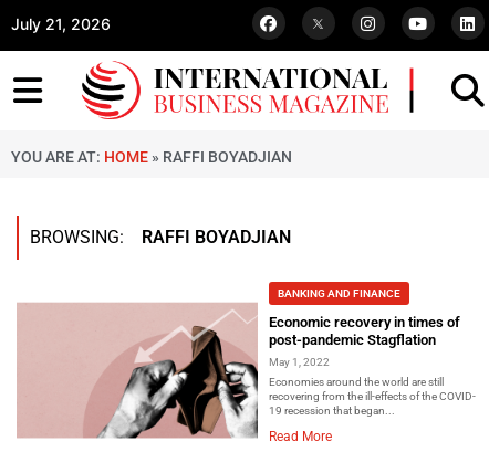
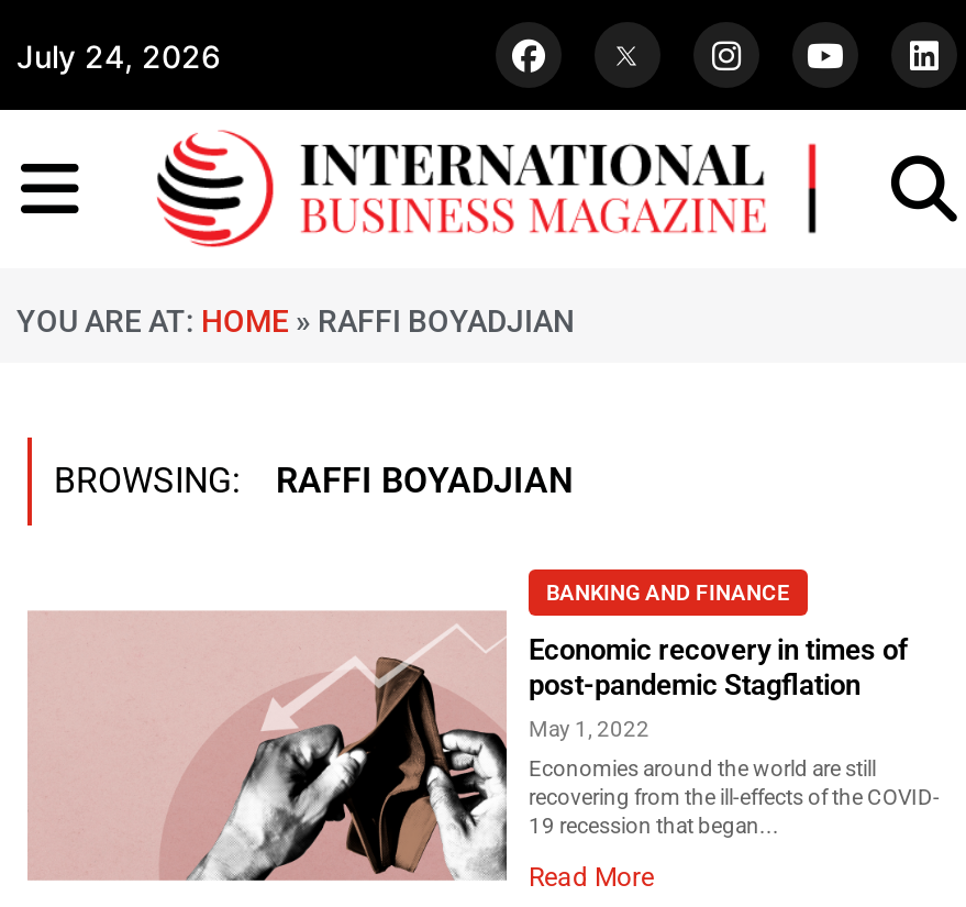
- July 21, 2026
+ July 24, 2026
